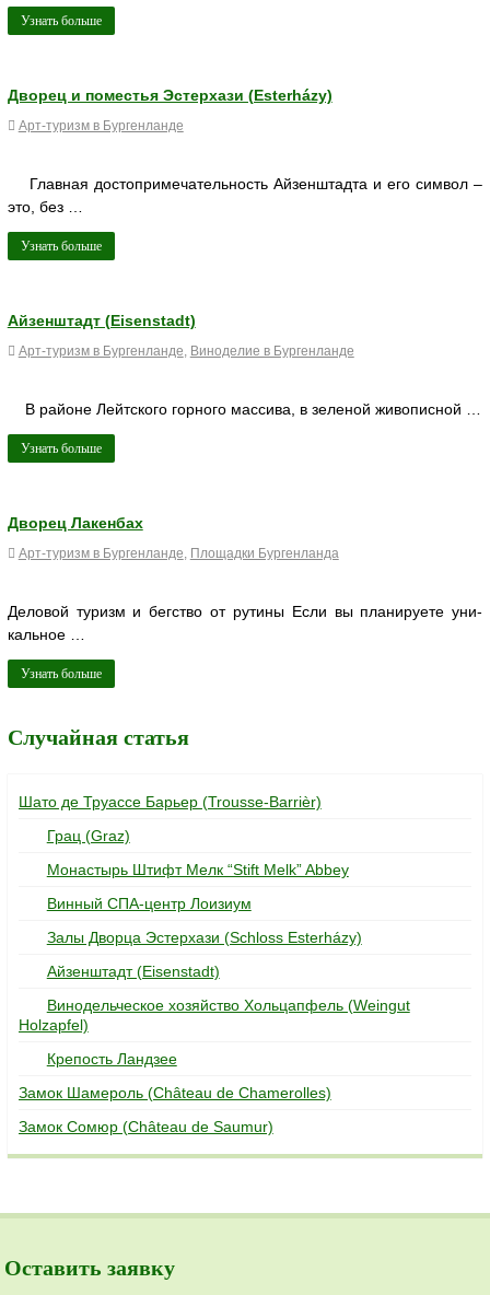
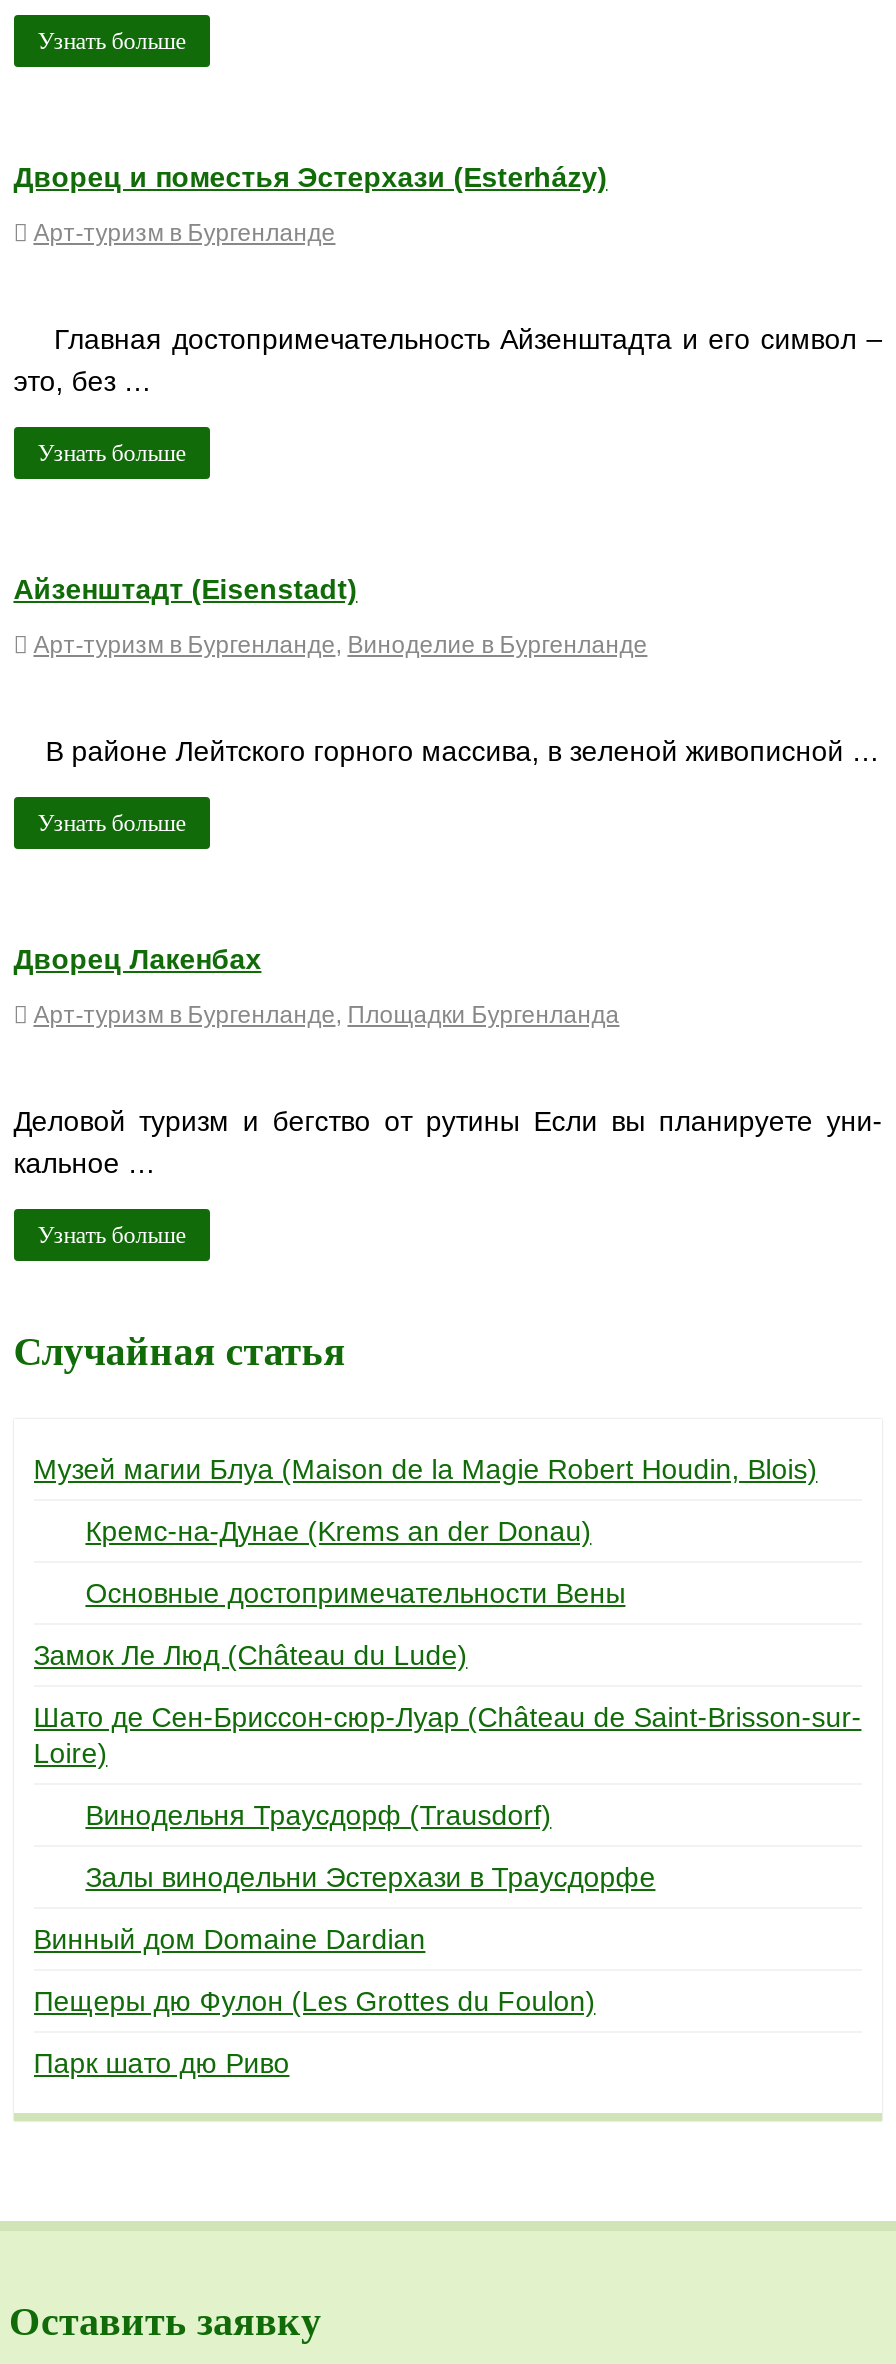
- Шато де Труассе Барьер (Trousse-Barrièr)
+ Музей магии Блуа (Maison de la Magie Robert Houdin, Blois)

- Грац (Graz)
+ Кремс-на-Дунае (Krems an der Donau)

- Монастырь Штифт Мелк “Stift Melk” Abbey
+ Основные достопримечательности Вены

- Винный СПА-центр Лоизиум
+ Замок Ле Люд (Château du Lude)

- Залы Дворца Эстерхази (Schloss Esterházy)
+ Шато де Сен-Бриссон-сюр-Луар (Château de Saint-Brisson-sur-
+ Loire)

- Айзенштадт (Eisenstadt)
+ Винодельня Траусдорф (Trausdorf)

- Винодельческое хозяйство Хольцапфель (Weingut
- Holzapfel)
+ Залы винодельни Эстерхази в Траусдорфе

- Крепость Ландзее
+ Винный дом Domaine Dardian

- Замок Шамероль (Château de Chamerolles)
+ Пещеры дю Фулон (Les Grottes du Foulon)

- Замок Сомюр (Château de Saumur)
+ Парк шато дю Риво
